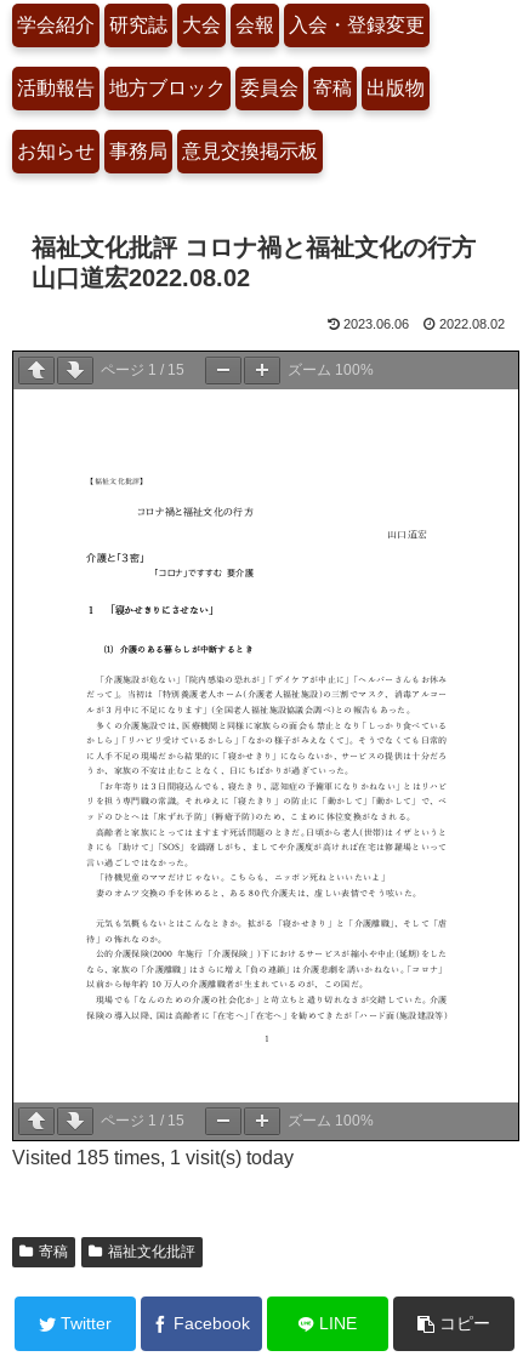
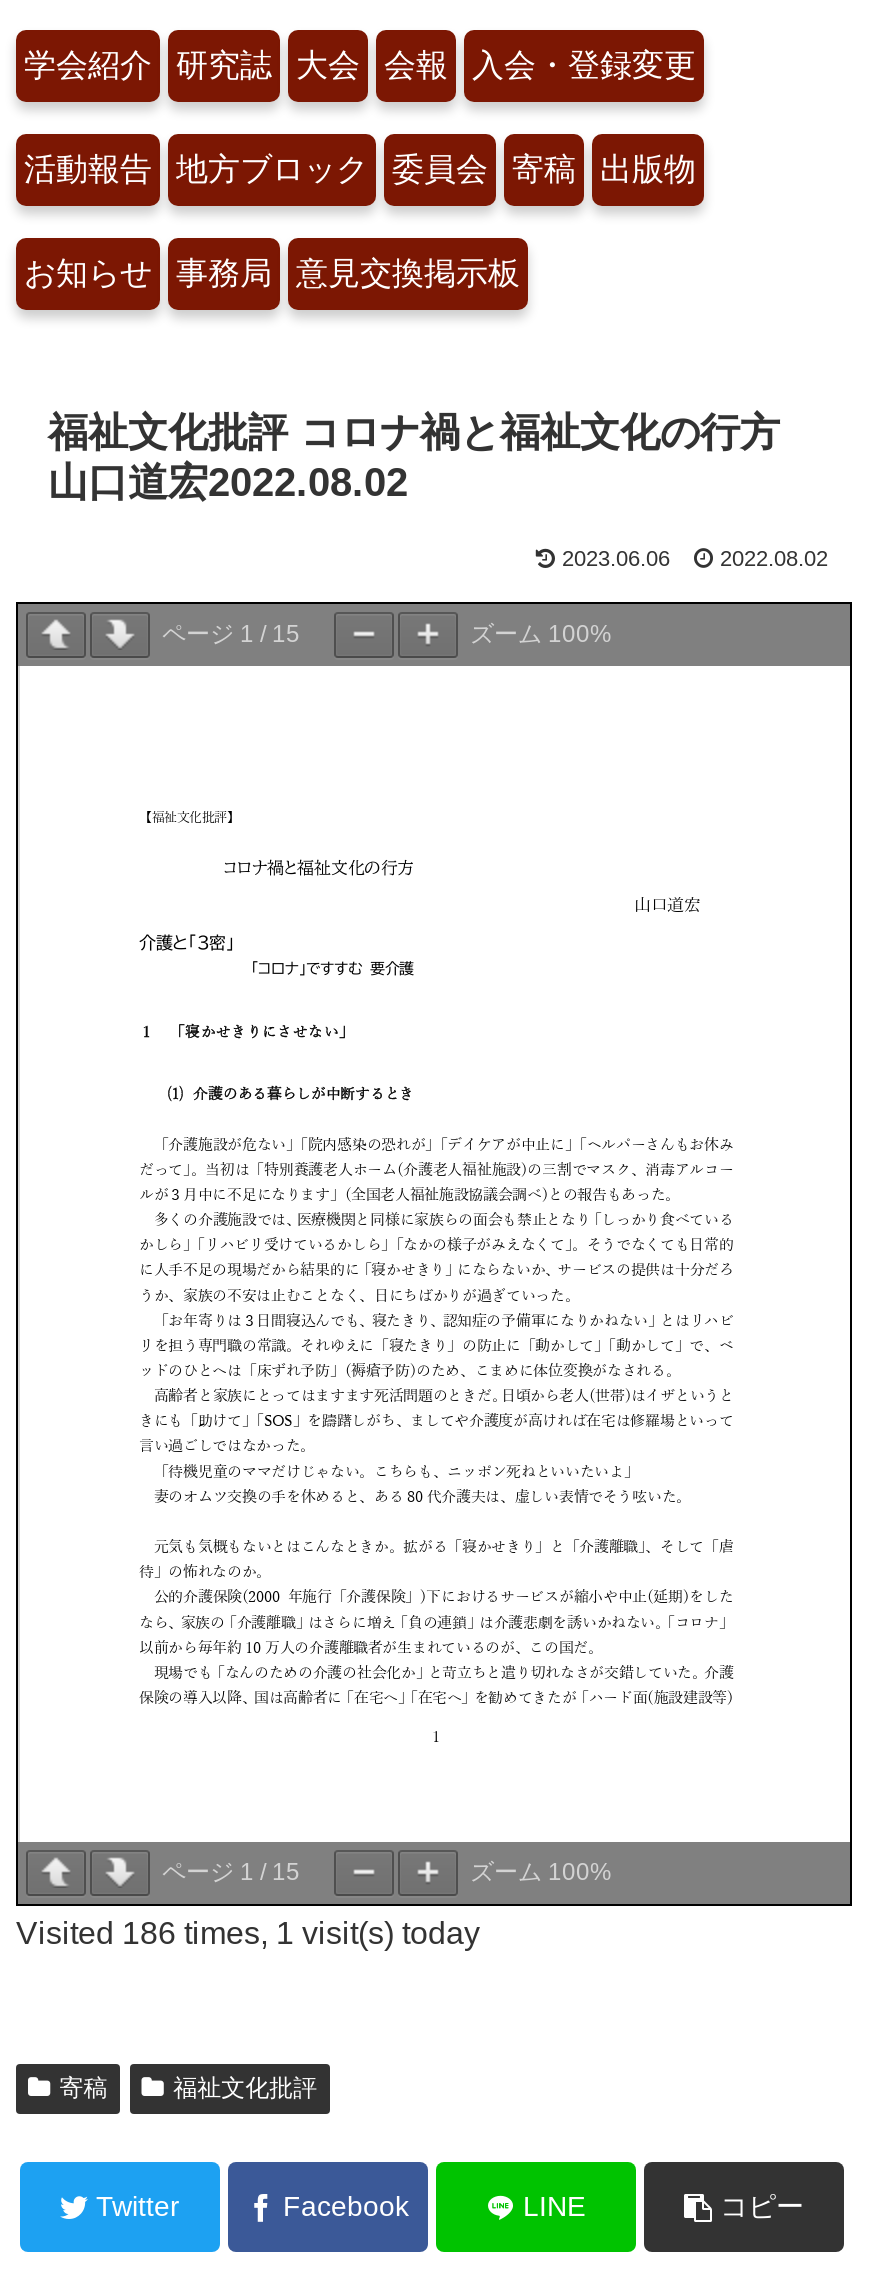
- Visited 185 times, 1 visit(s) today
+ Visited 186 times, 1 visit(s) today
